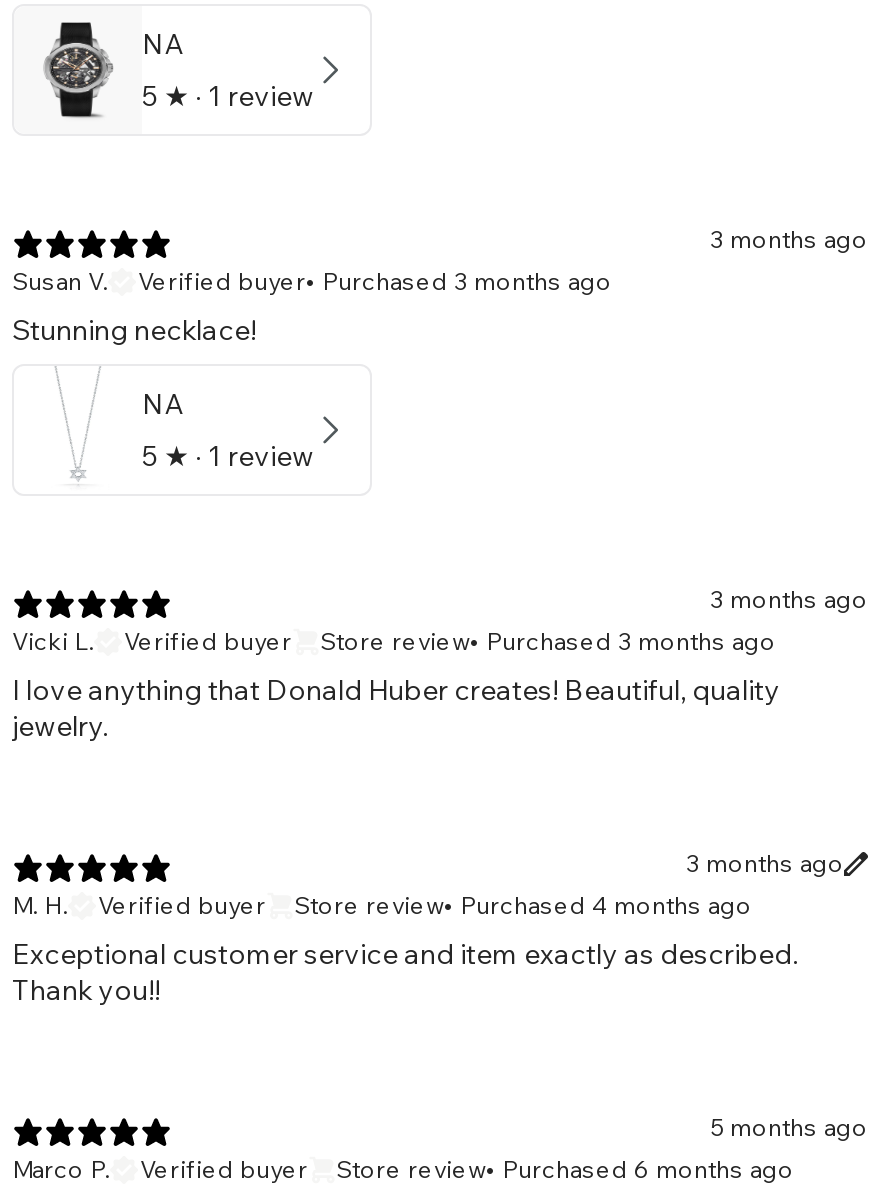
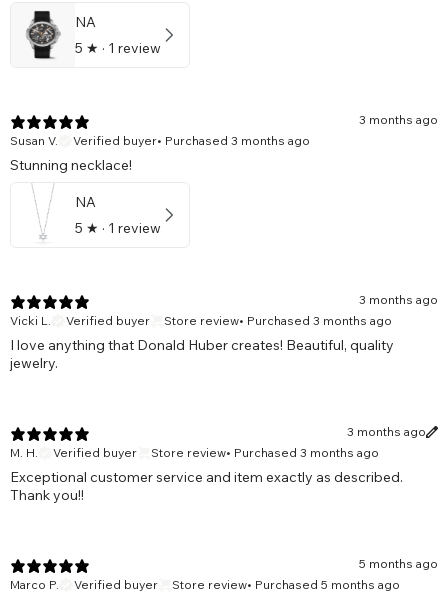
- Store review• Purchased 4 months ago
+ Store review• Purchased 3 months ago

- Store review• Purchased 6 months ago
+ Store review• Purchased 5 months ago
